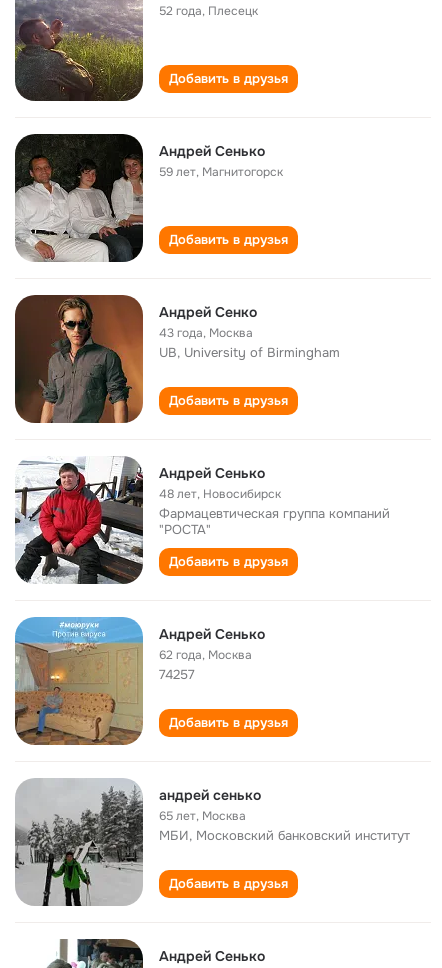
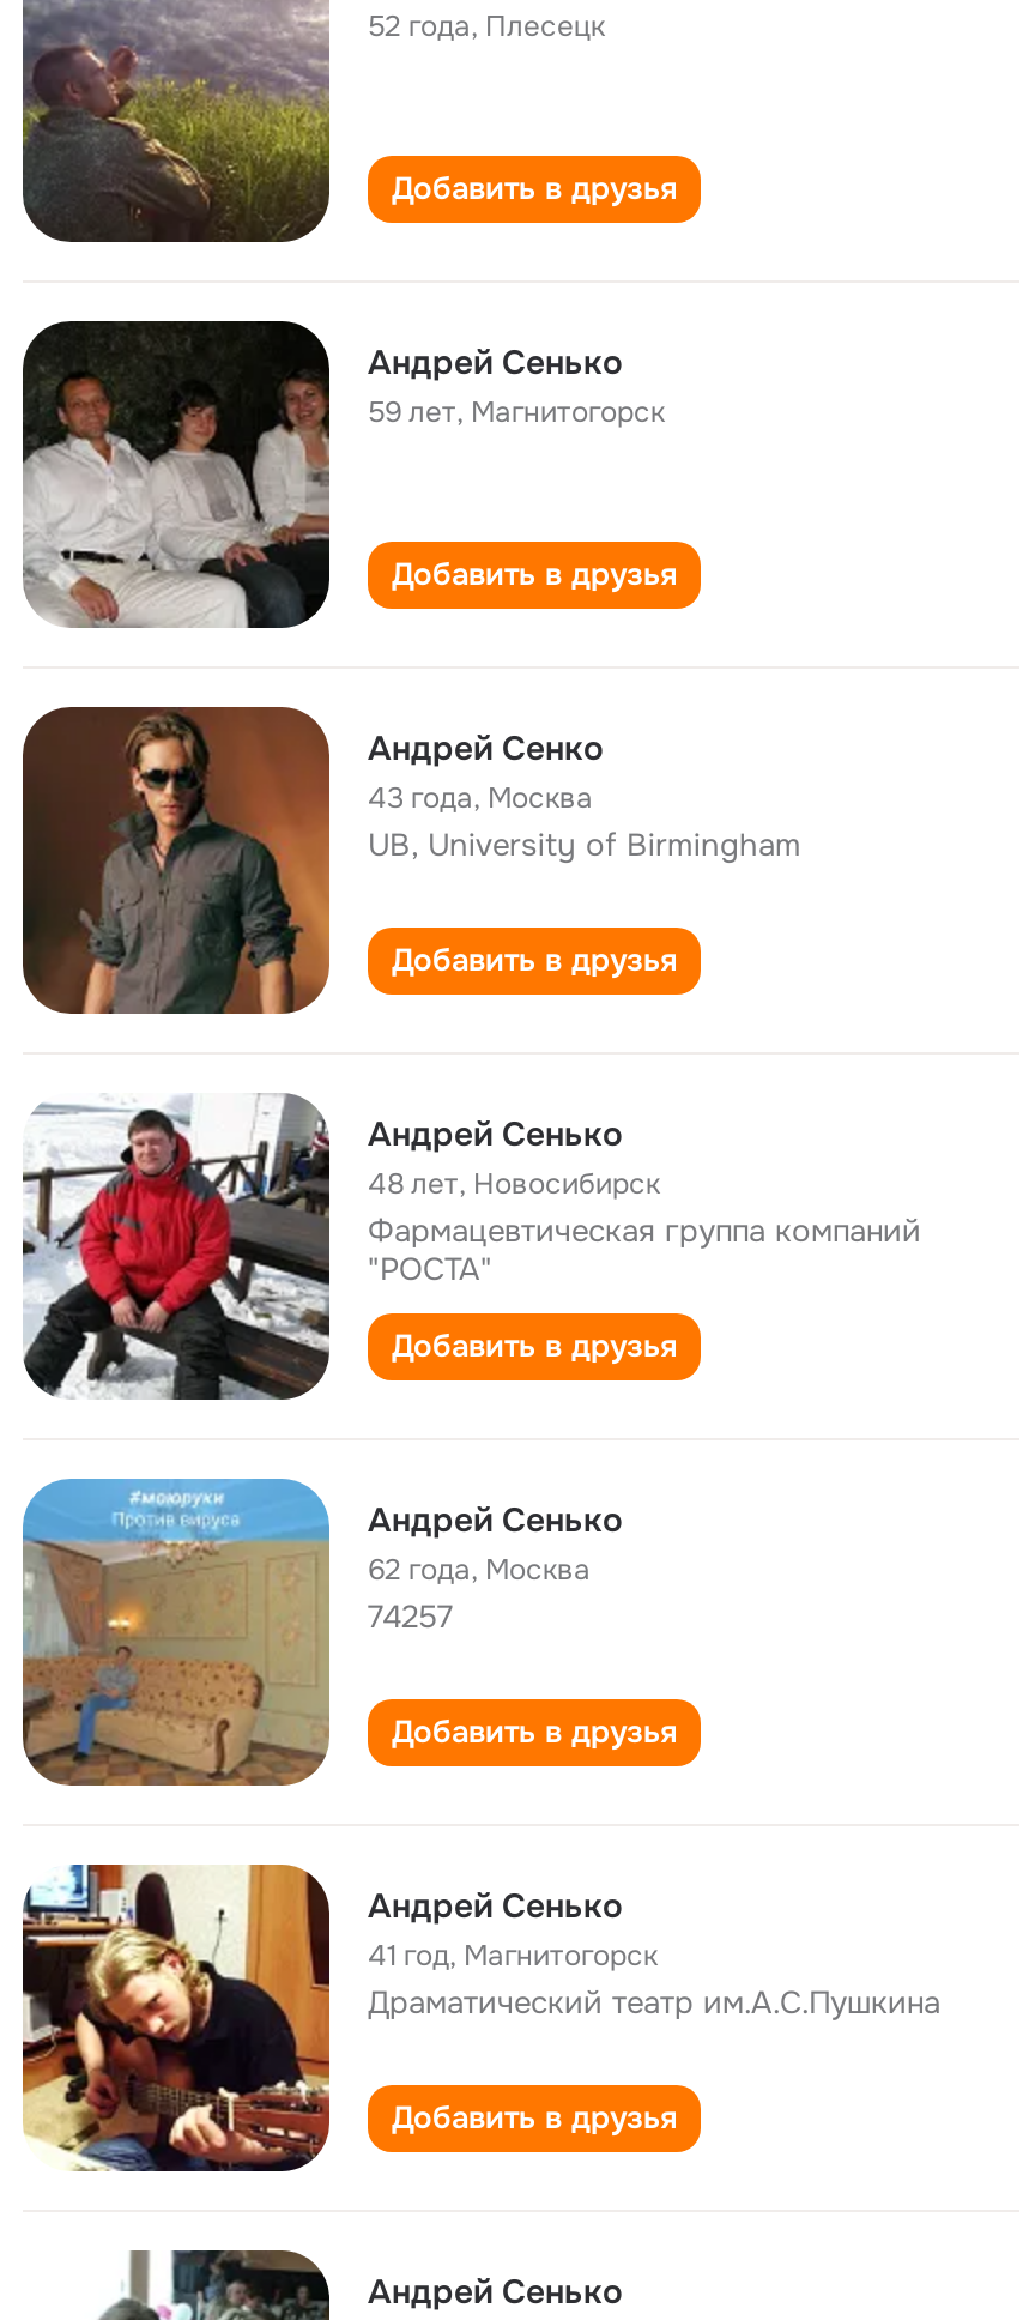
- [image]
- андрей сенько
- 65 лет, Москва
- МБИ, Московский банковский институт
+ [image]
+ Андрей Сенько
+ 41 год, Магнитогорск
+ Драматический театр им.А.С.Пушкина
